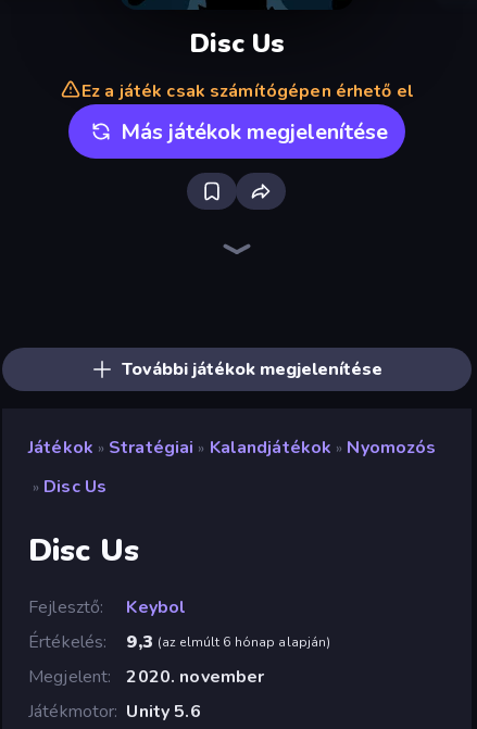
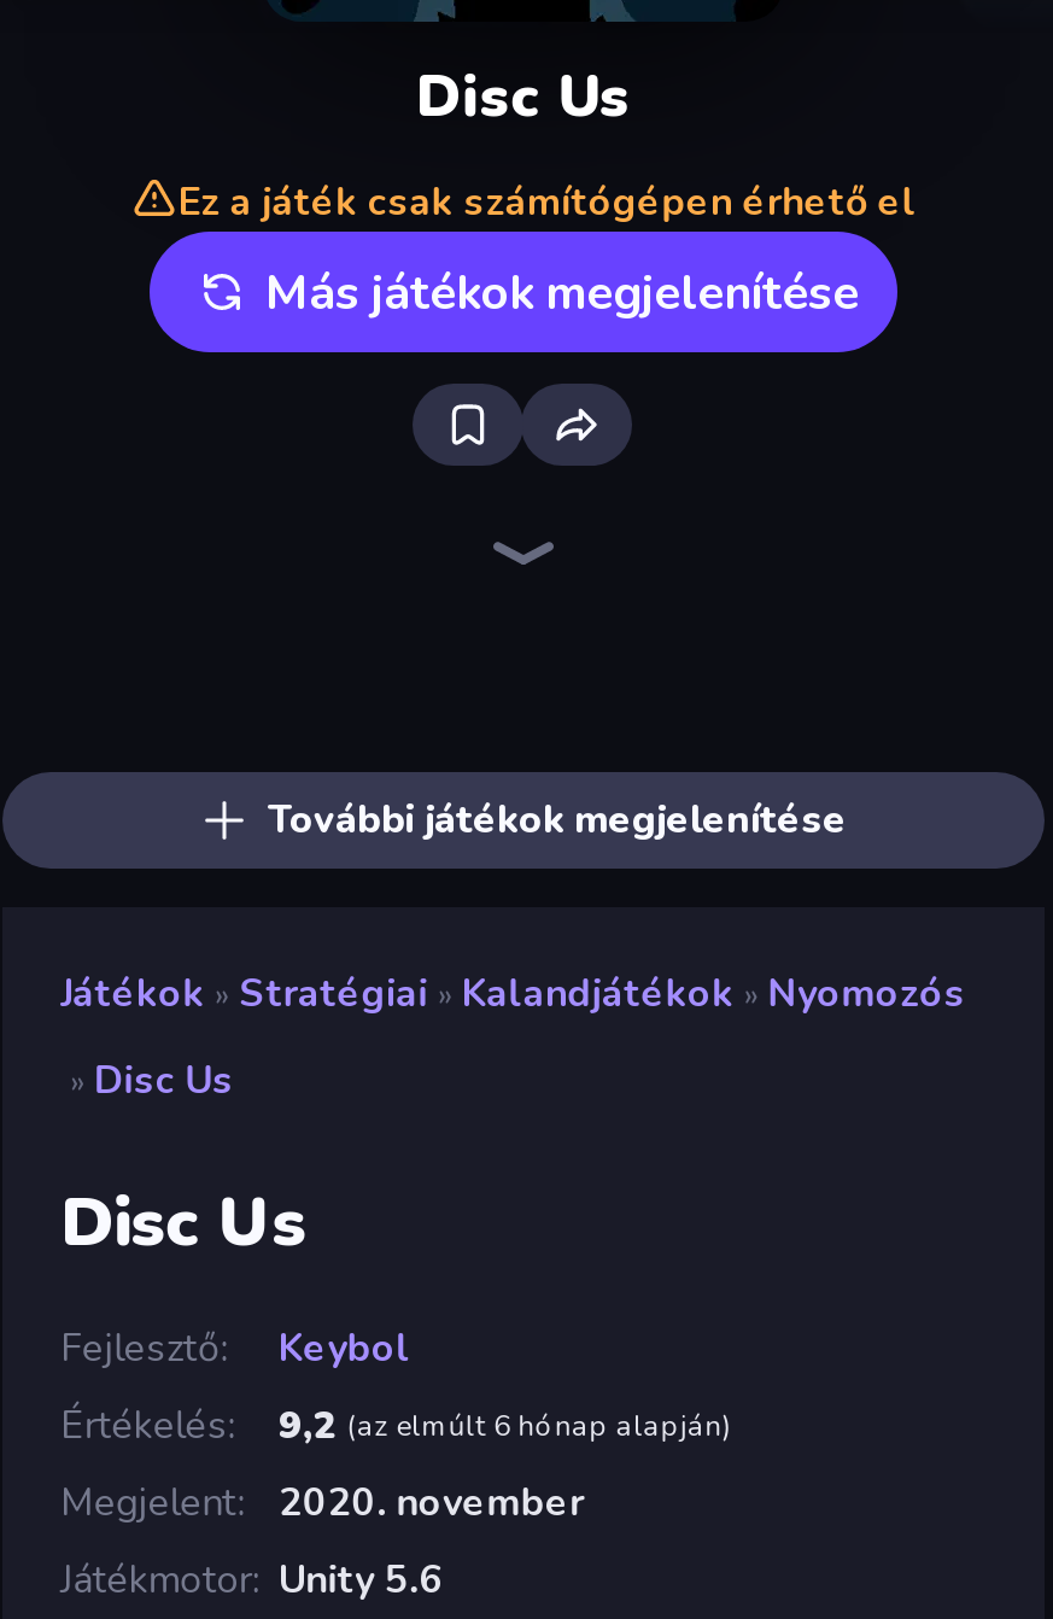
- 9,3 (az elmúlt 6 hónap alapján)
+ 9,2 (az elmúlt 6 hónap alapján)
